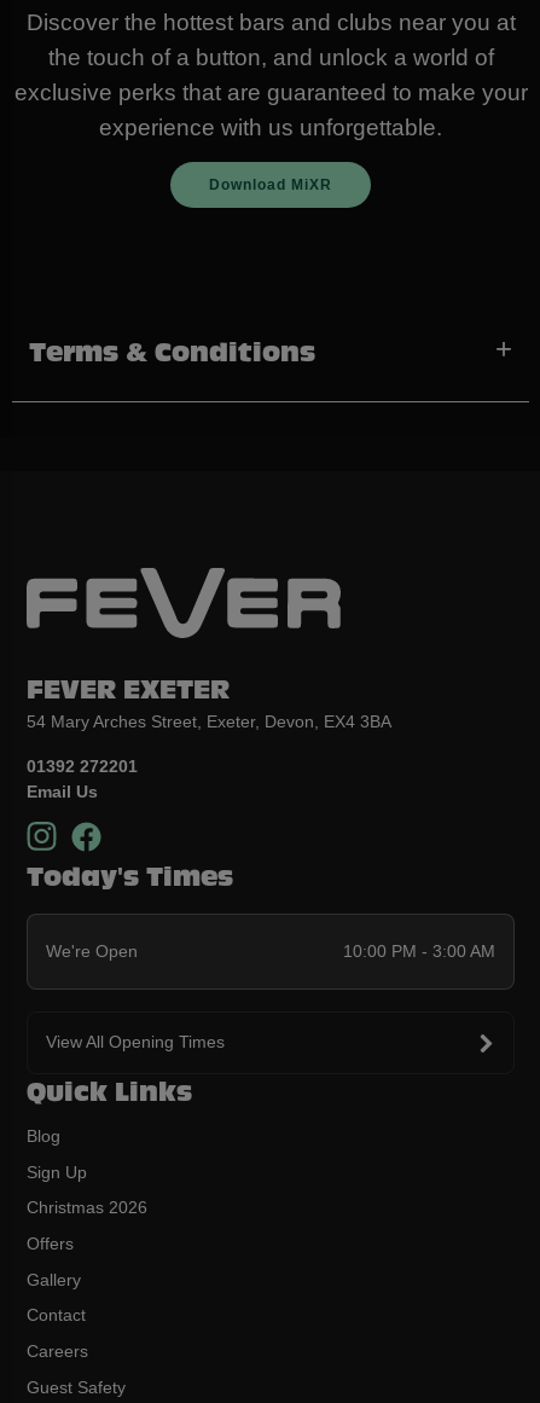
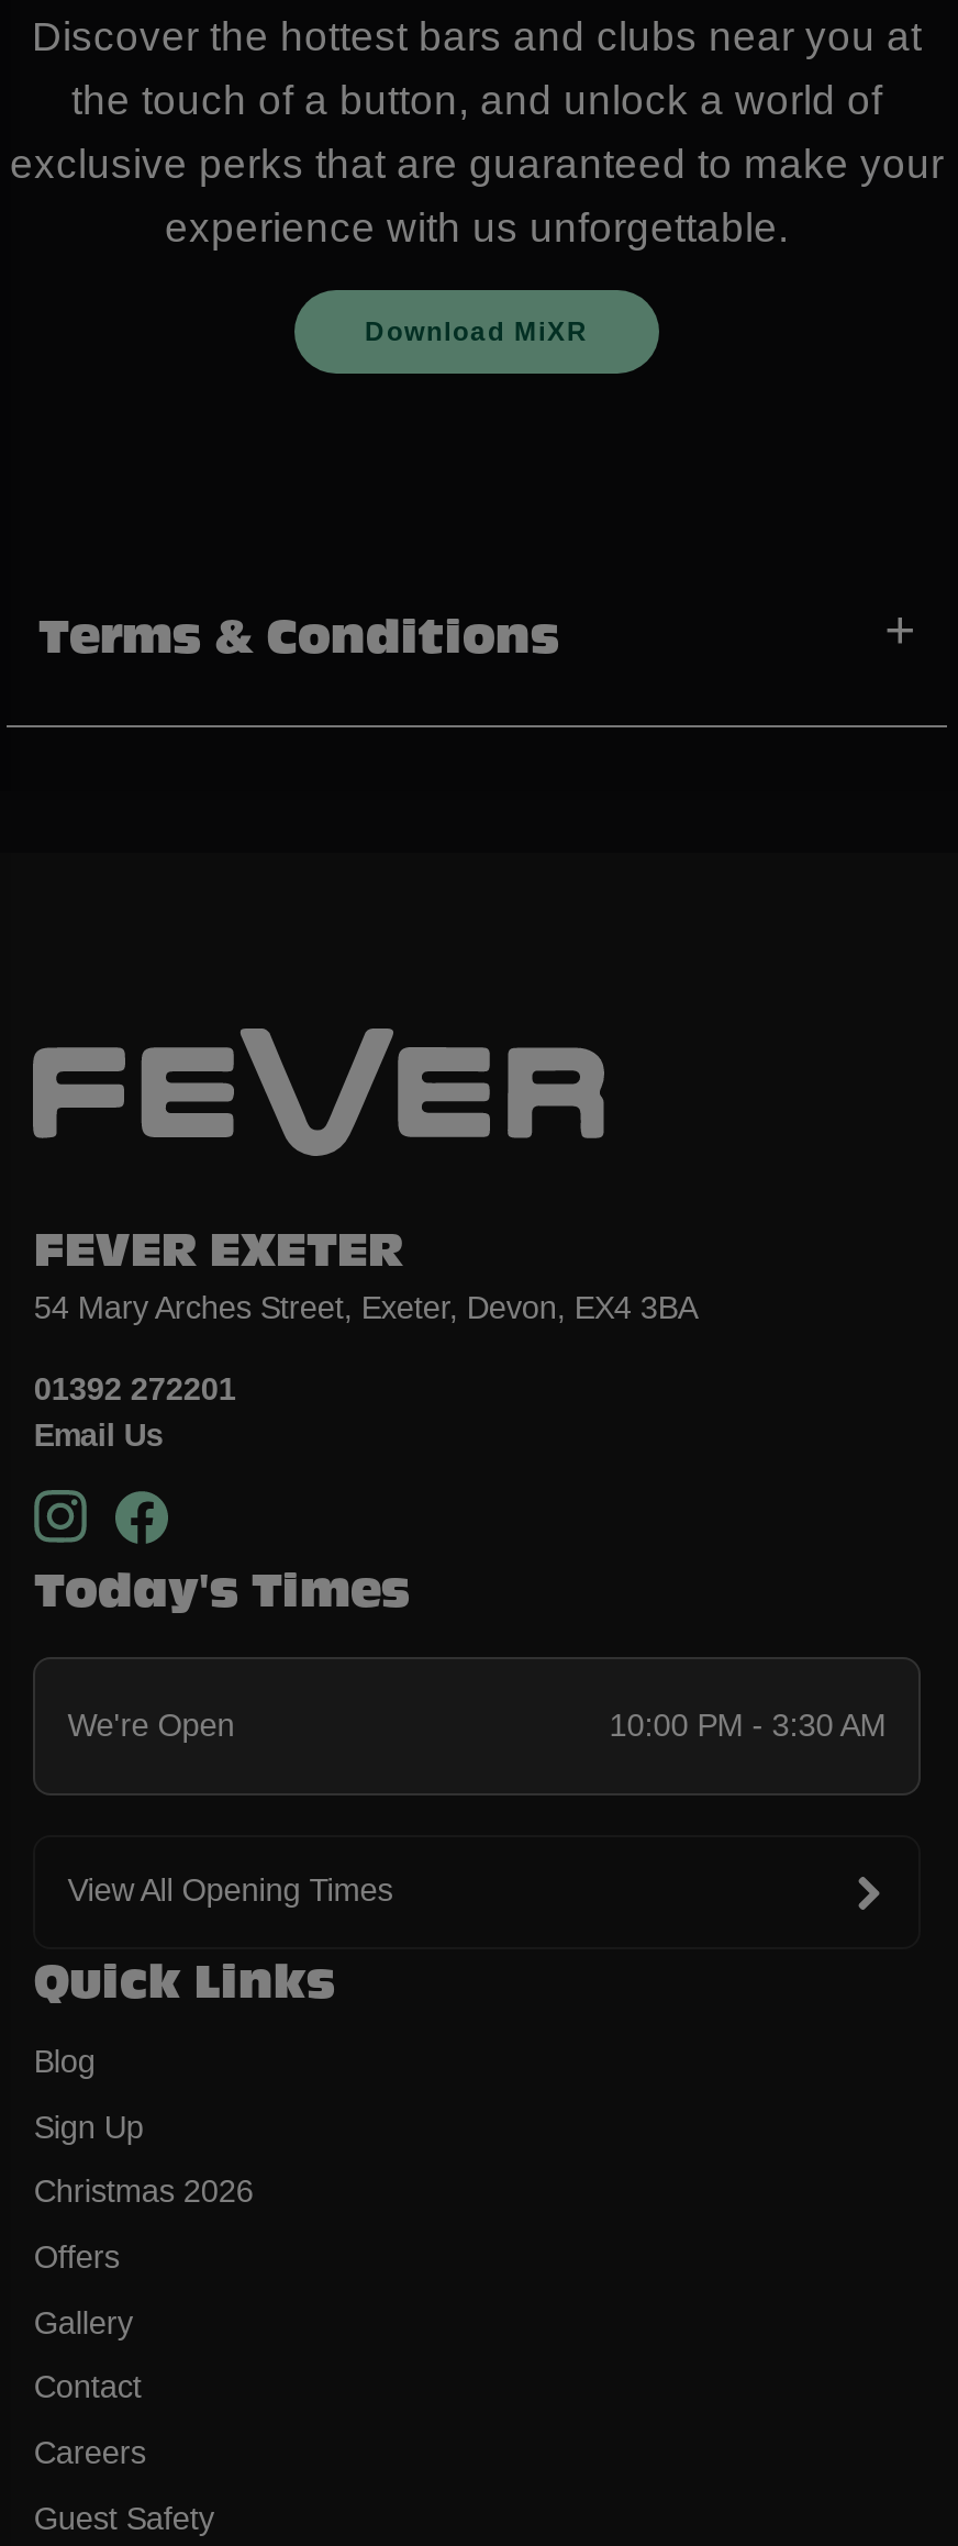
- 10:00 PM - 3:00 AM
+ 10:00 PM - 3:30 AM
